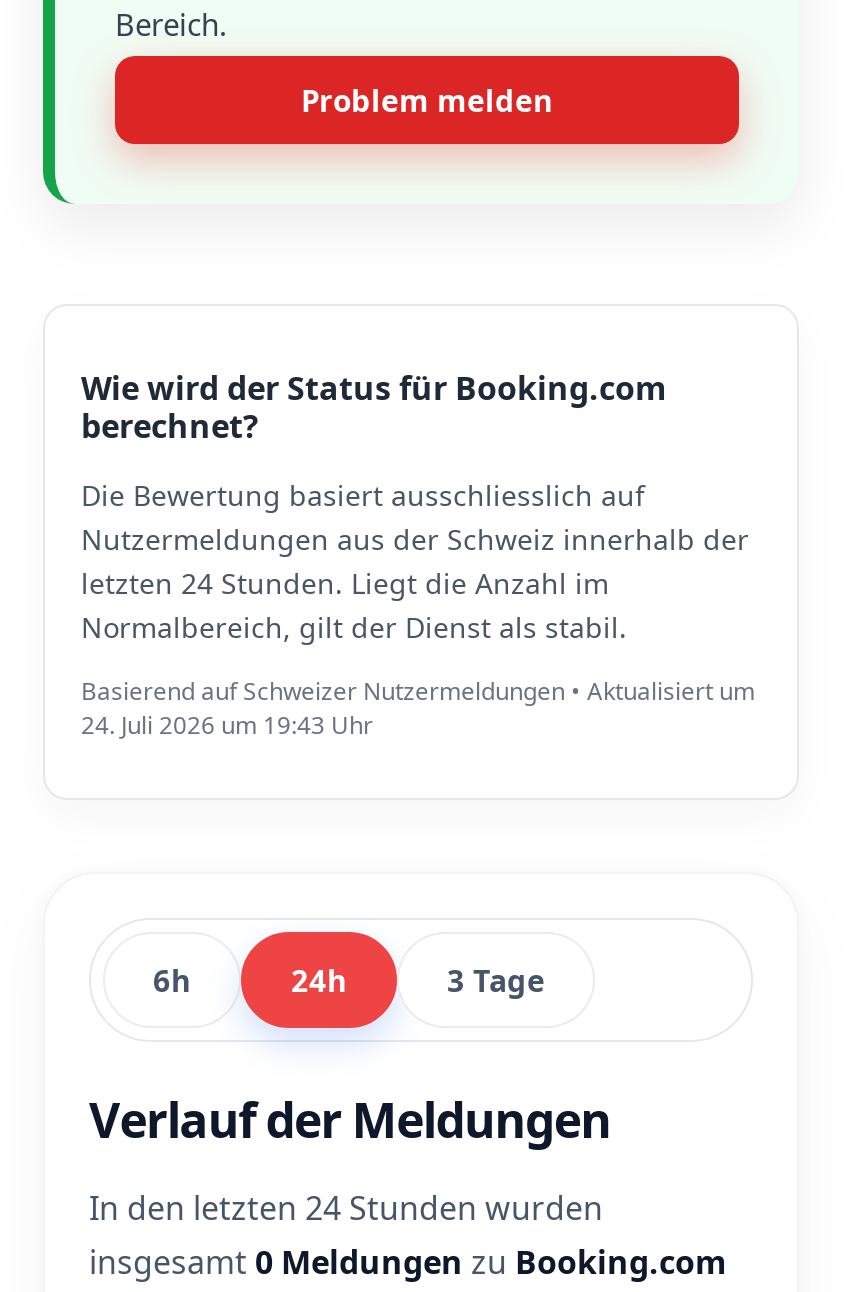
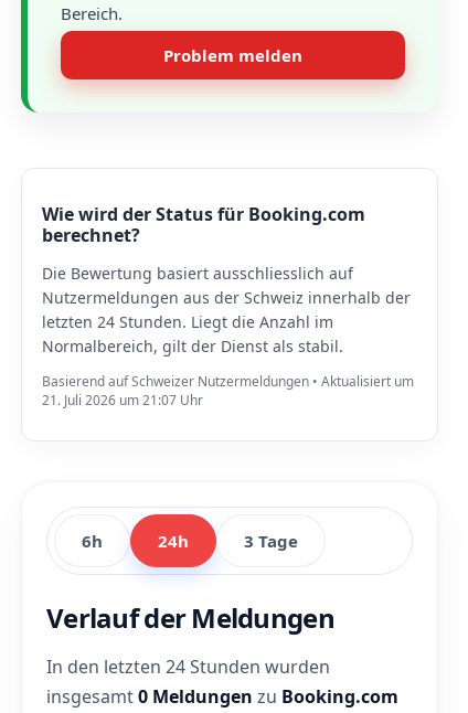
- 24. Juli 2026 um 19:43 Uhr
+ 21. Juli 2026 um 21:07 Uhr
